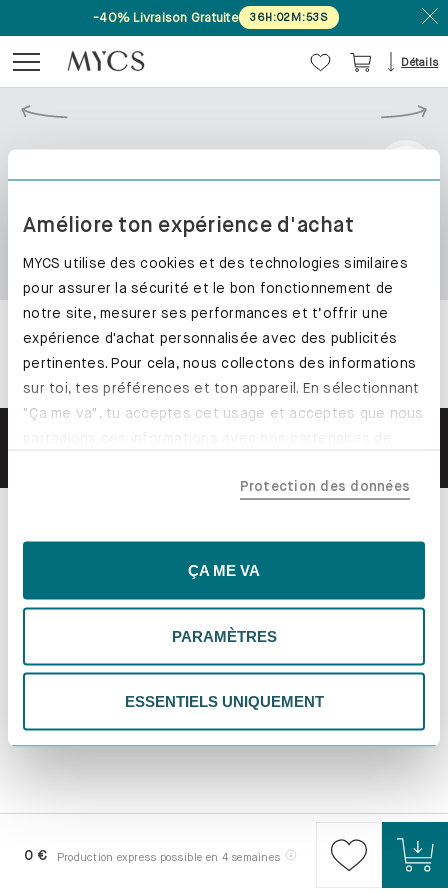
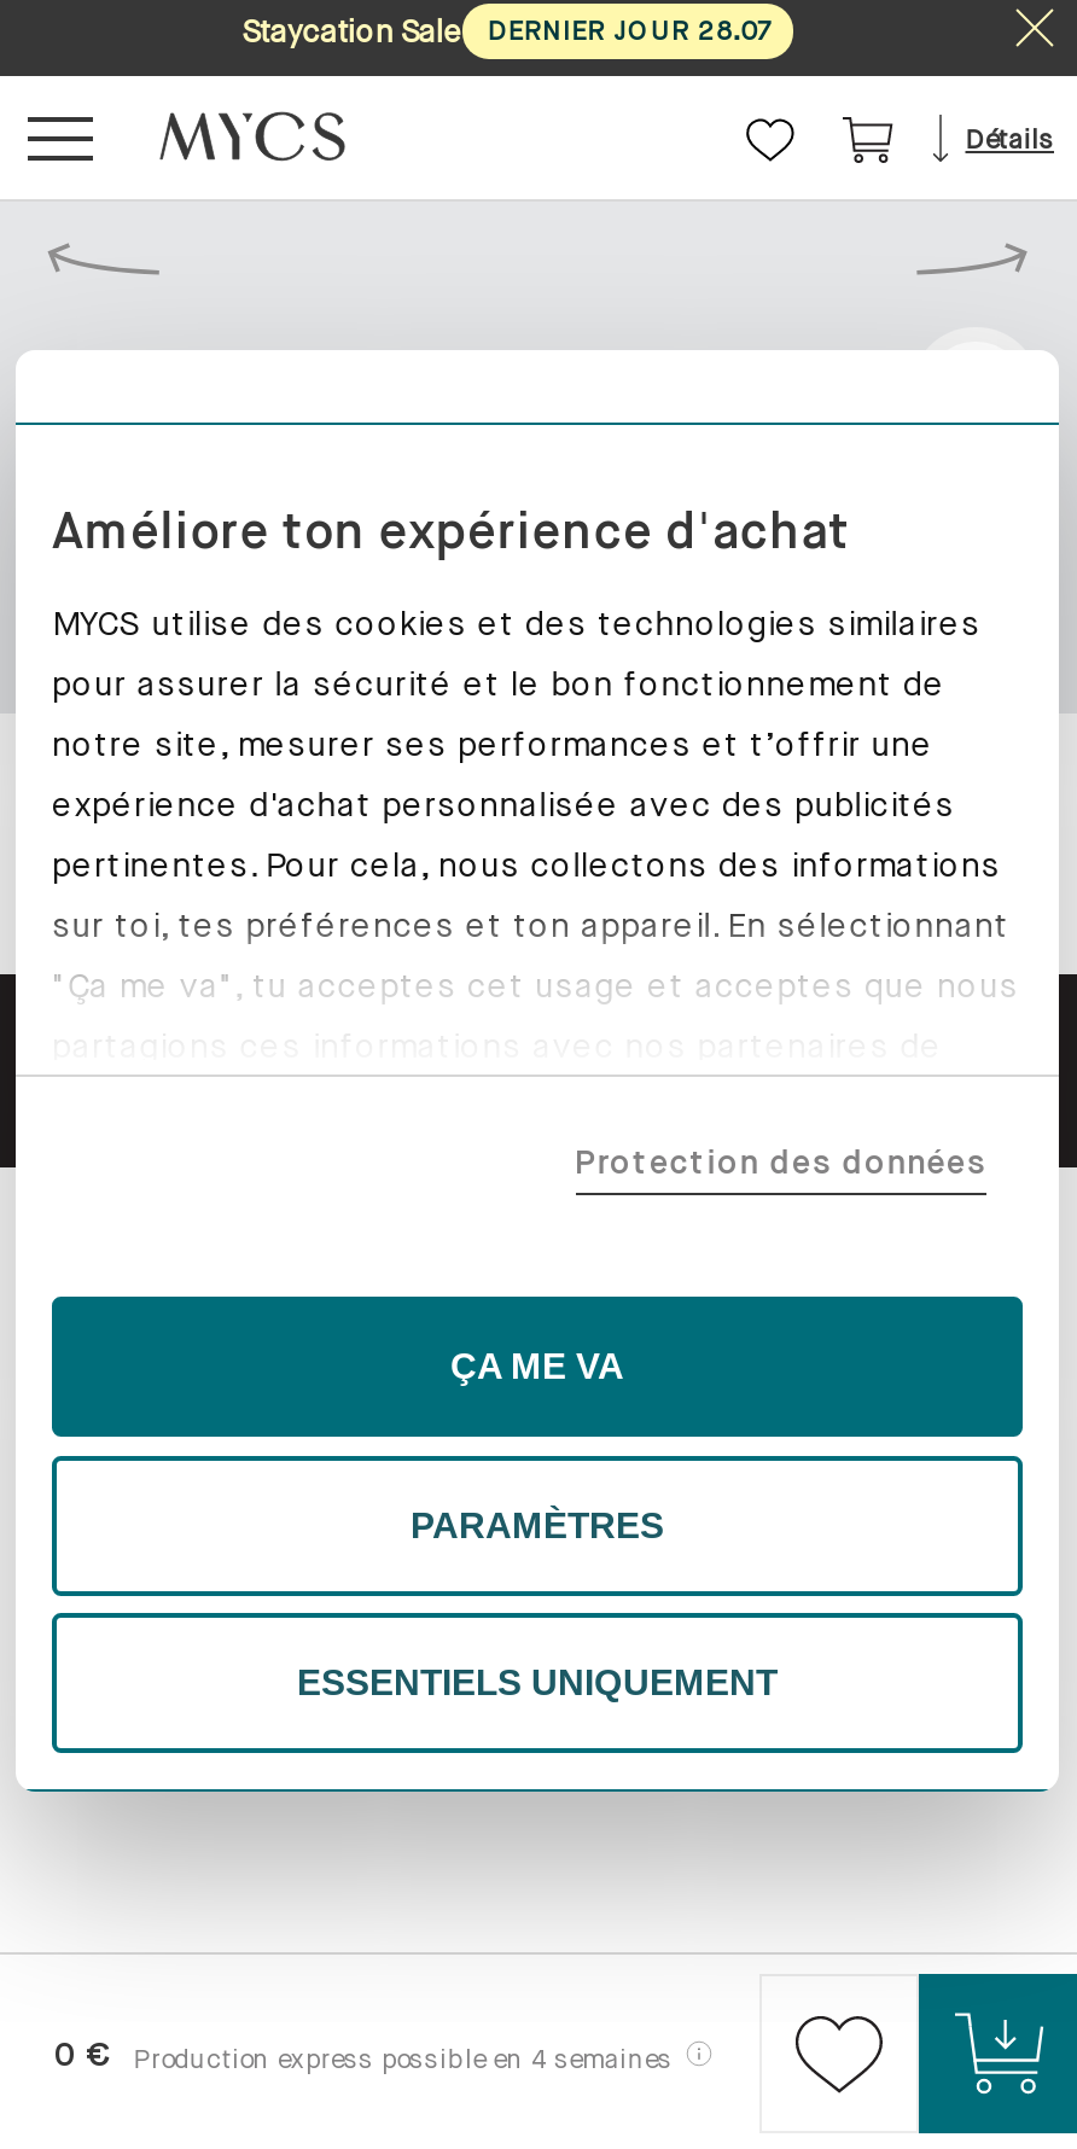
- -40% Livraison Gratuite
- 36H:02M:53 S
+ Staycation Sale
+ DERNIER JOUR 28.07
